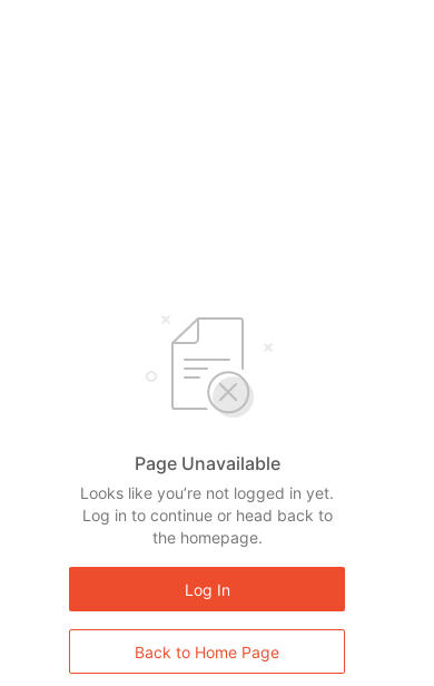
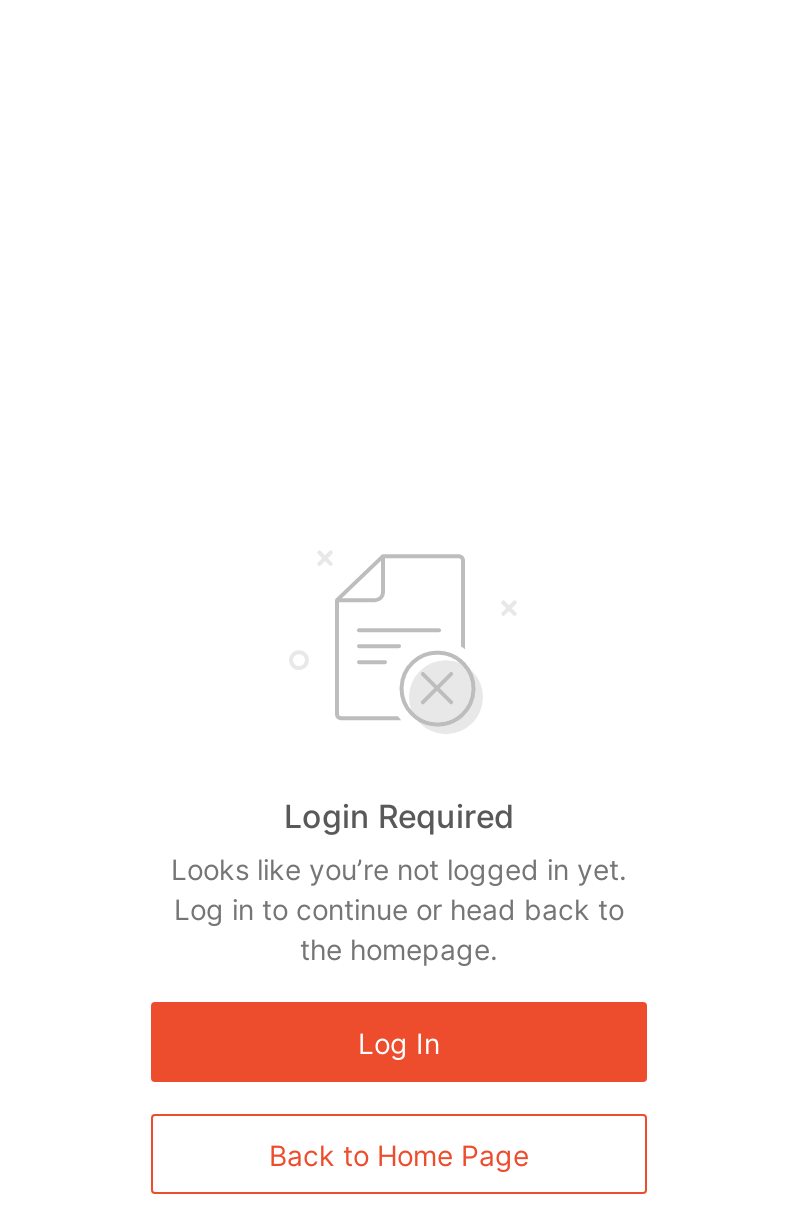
- Page Unavailable
+ Login Required
